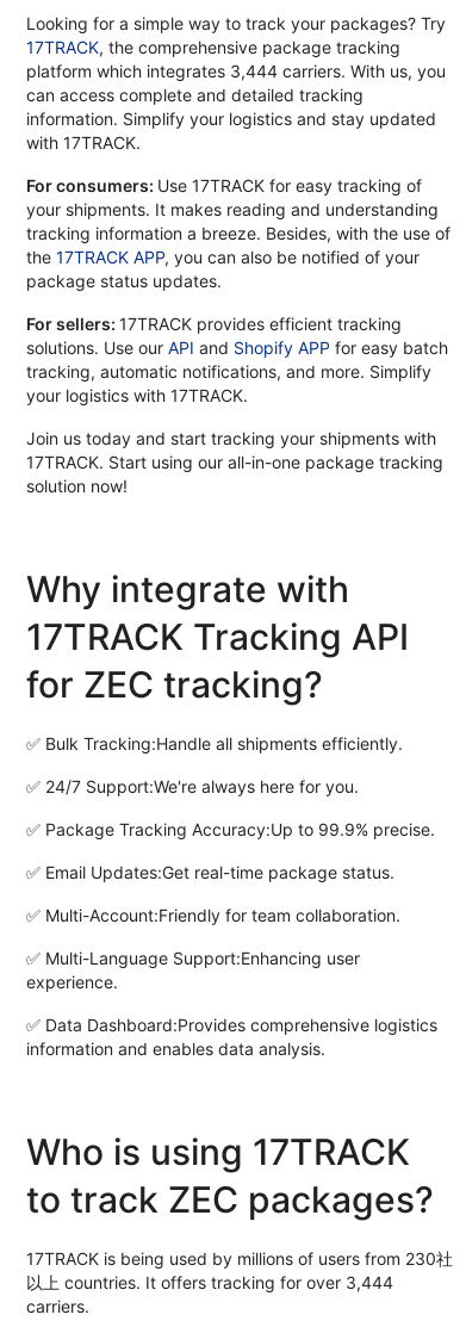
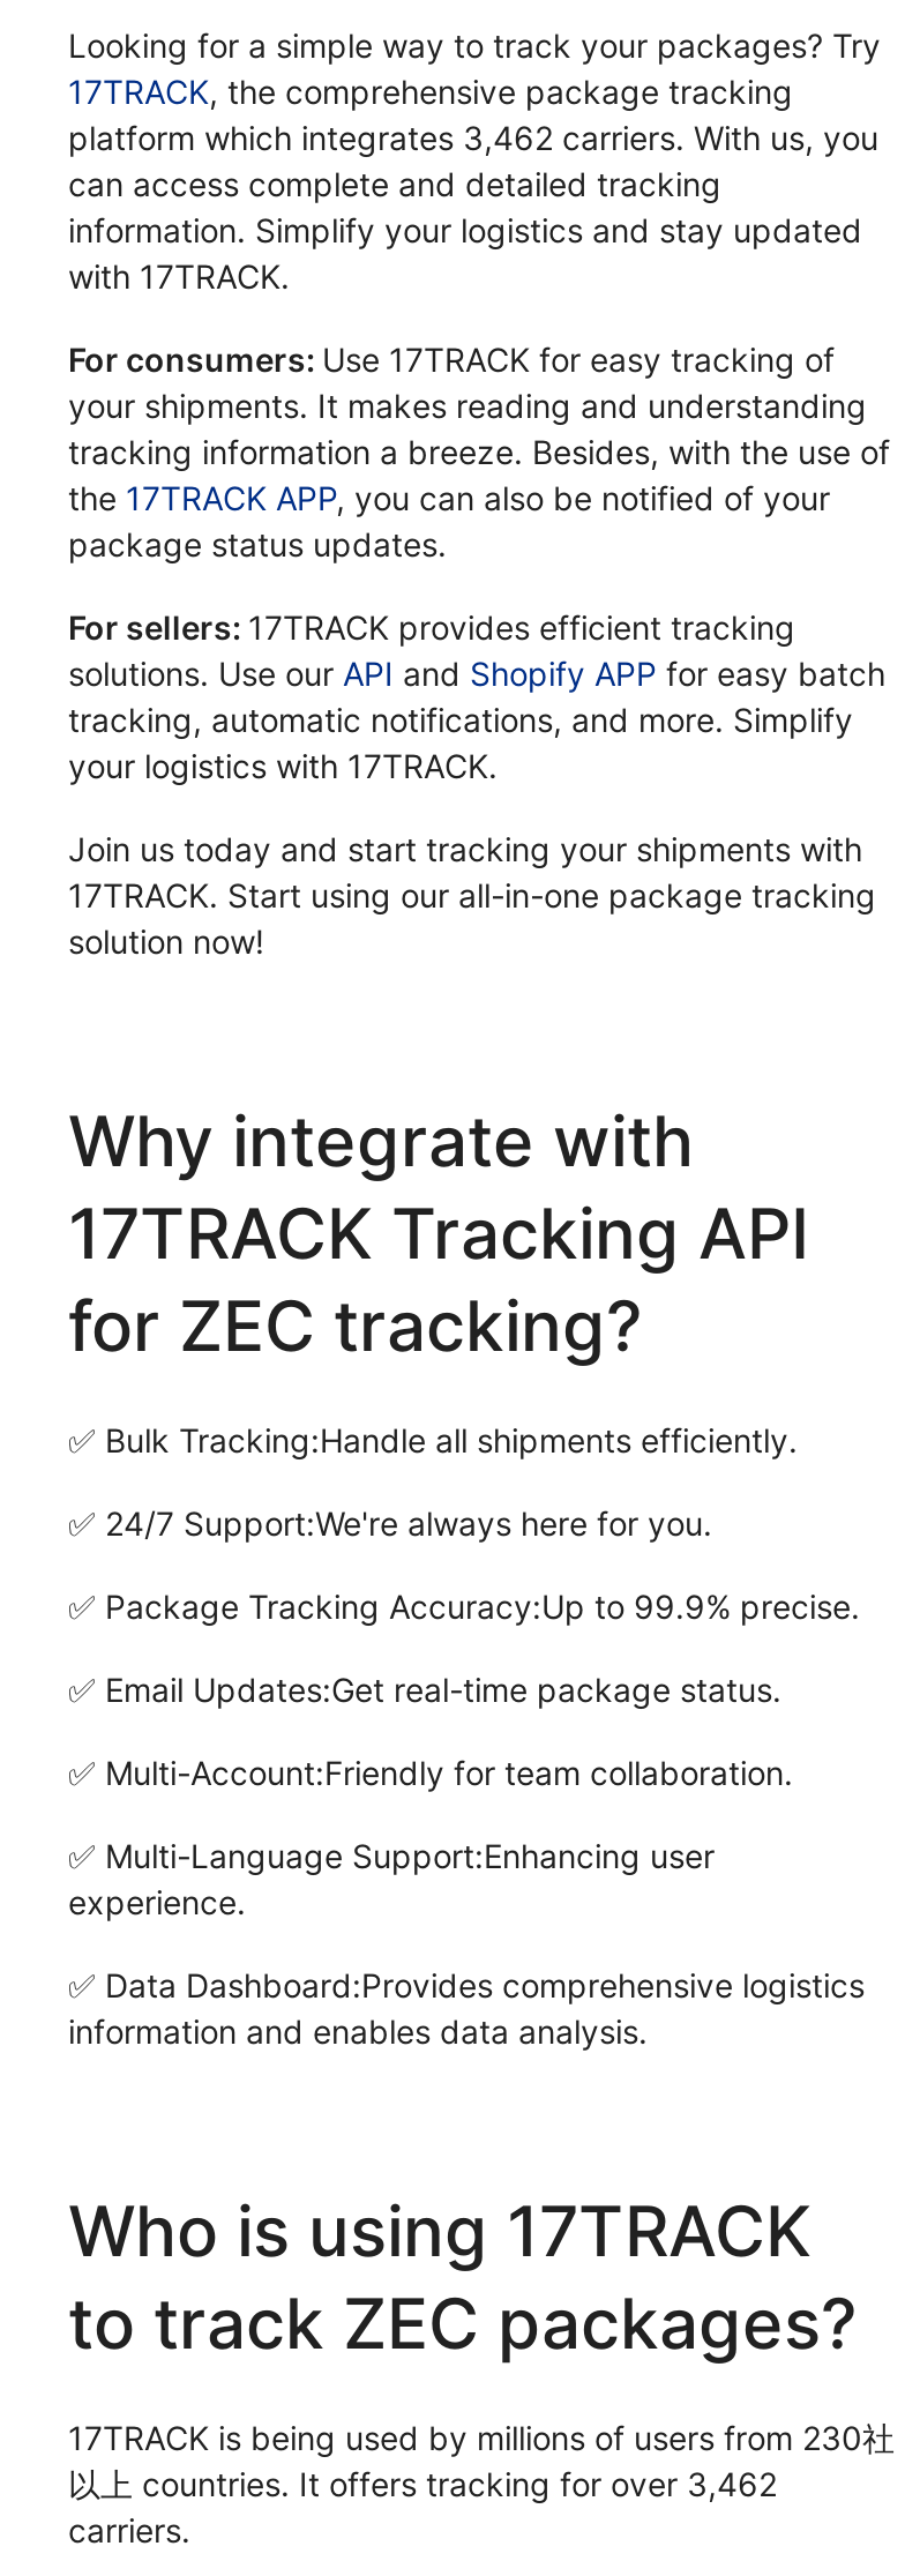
- platform which integrates 3,444 carriers. With us, you
+ platform which integrates 3,462 carriers. With us, you

- 以上 countries. It offers tracking for over 3,444
+ 以上 countries. It offers tracking for over 3,462
